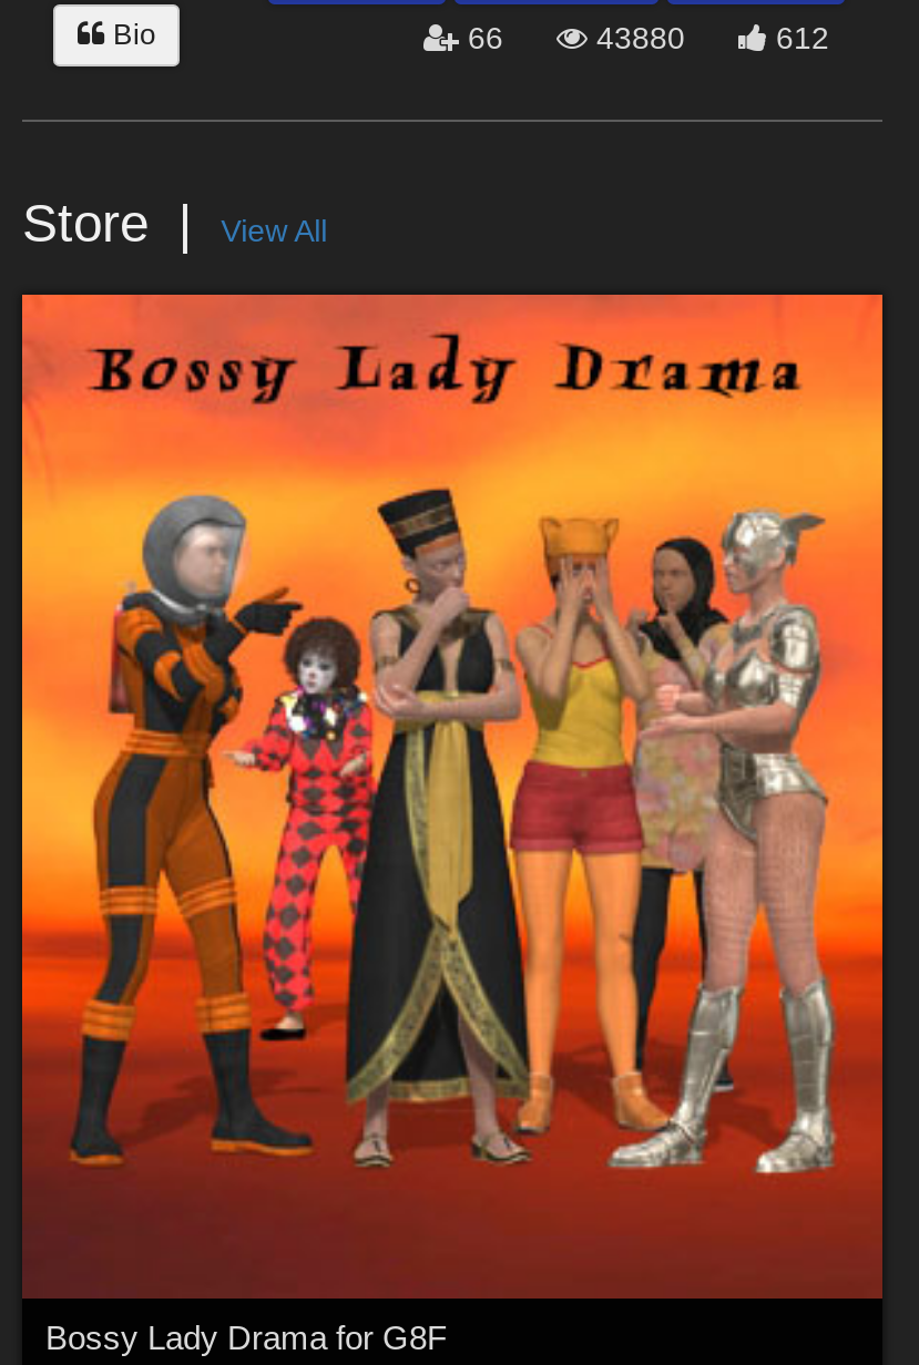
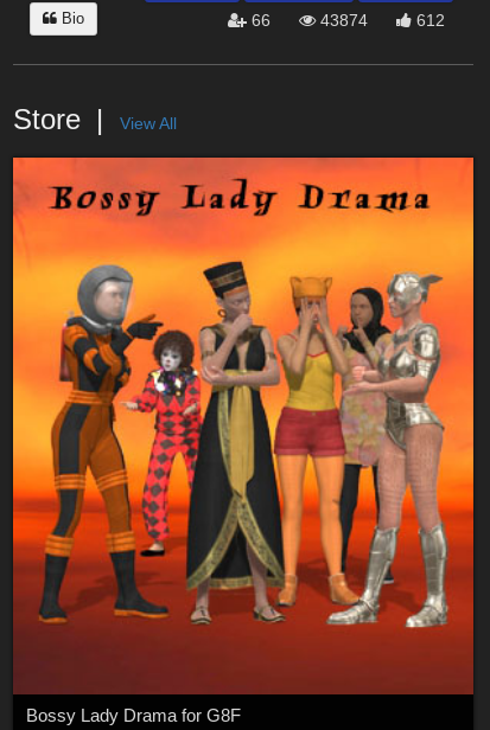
- 43880
+ 43874
